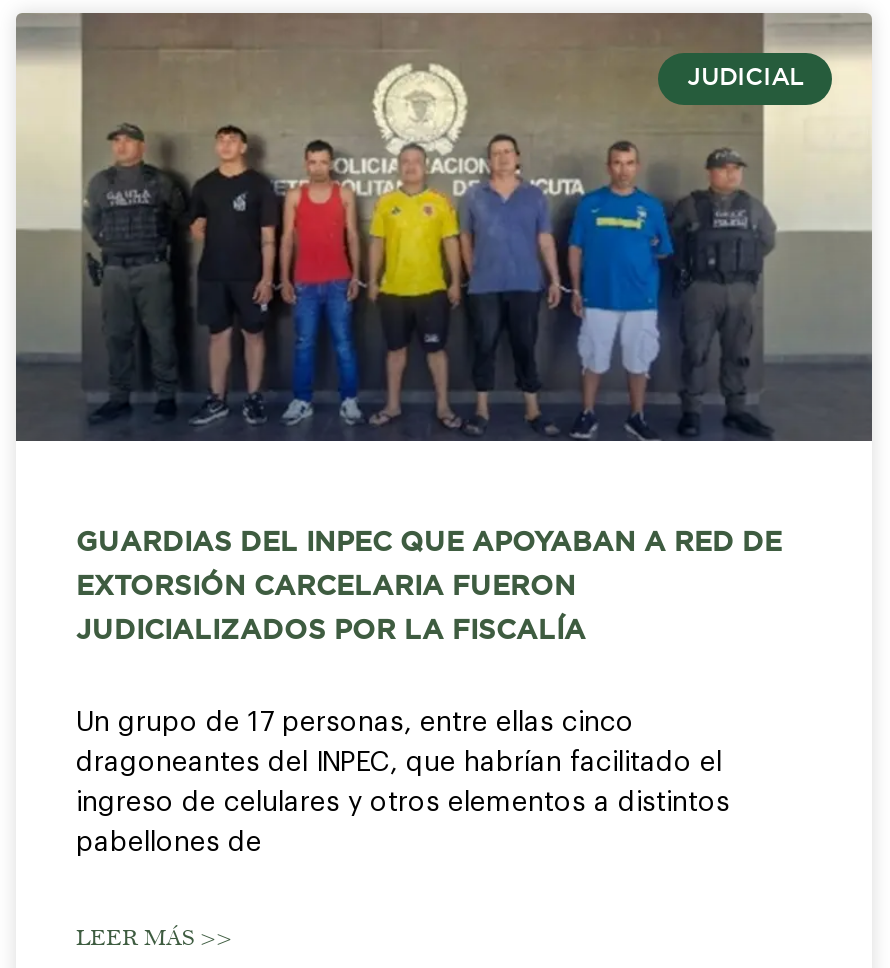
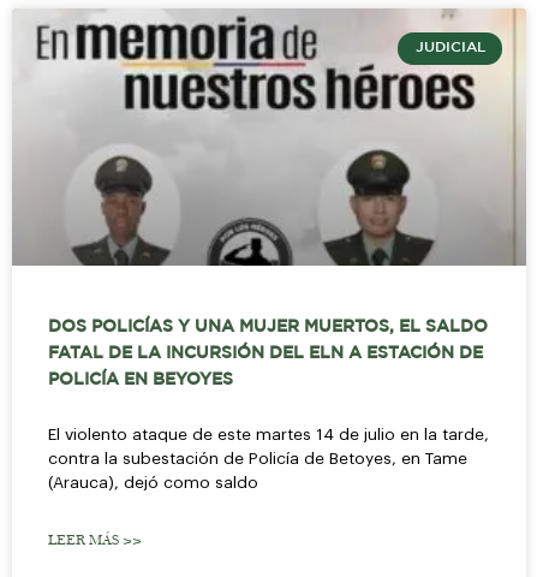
- [image]
+ [image]

- GUARDIAS DEL INPEC QUE APOYABAN A RED DE
- EXTORSIÓN CARCELARIA FUERON
- JUDICIALIZADOS POR LA FISCALÍA
+ DOS POLICÍAS Y UNA MUJER MUERTOS, EL SALDO
+ FATAL DE LA INCURSIÓN DEL ELN A ESTACIÓN DE
+ POLICÍA EN BEYOYES

- Un grupo de 17 personas, entre ellas cinco
- dragoneantes del INPEC, que habrían facilitado el
- ingreso de celulares y otros elementos a distintos
- pabellones de
+ El violento ataque de este martes 14 de julio en la tarde,
+ contra la subestación de Policía de Betoyes, en Tame
+ (Arauca), dejó como saldo
